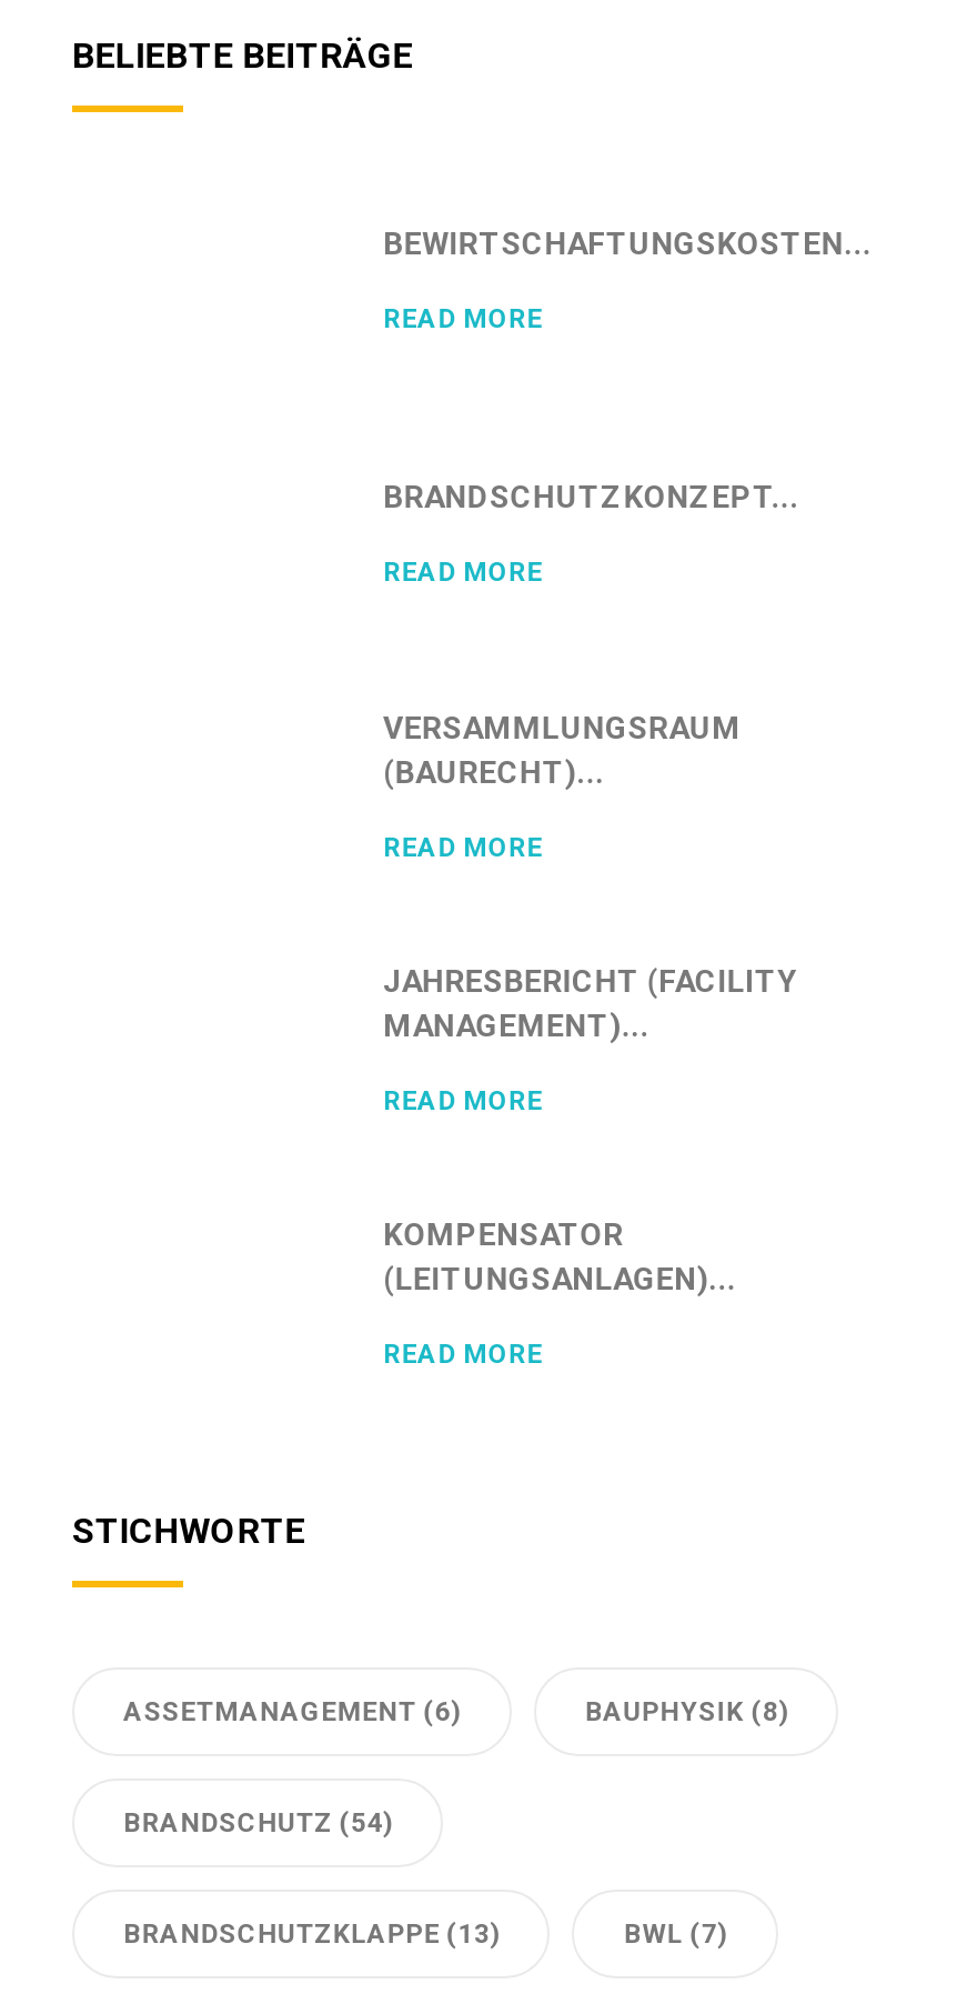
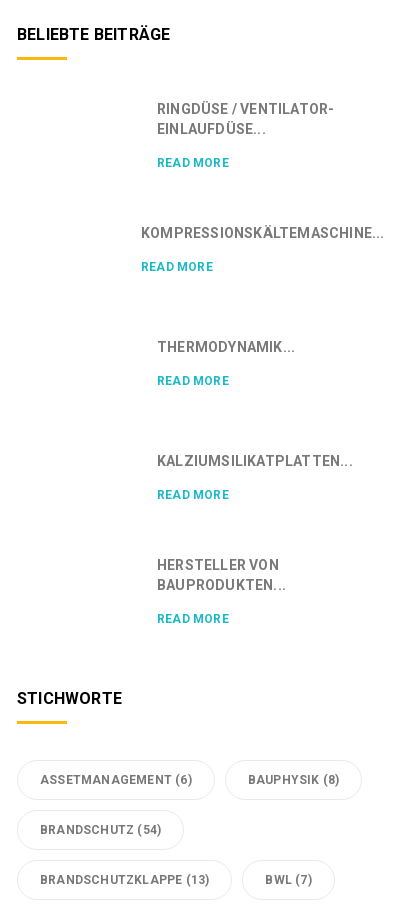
- BEWIRTSCHAFTUNGSKOSTEN...
+ RINGDÜSE / VENTILATOR-
+ EINLAUFDÜSE...

- BRANDSCHUTZKONZEPT...
+ KOMPRESSIONSKÄLTEMASCHINE...

- VERSAMMLUNGSRAUM
- (BAURECHT)...
+ THERMODYNAMIK...

- JAHRESBERICHT (FACILITY
- MANAGEMENT)...
+ KALZIUMSILIKATPLATTEN...

- KOMPENSATOR
- (LEITUNGSANLAGEN)...
+ HERSTELLER VON
+ BAUPRODUKTEN...
